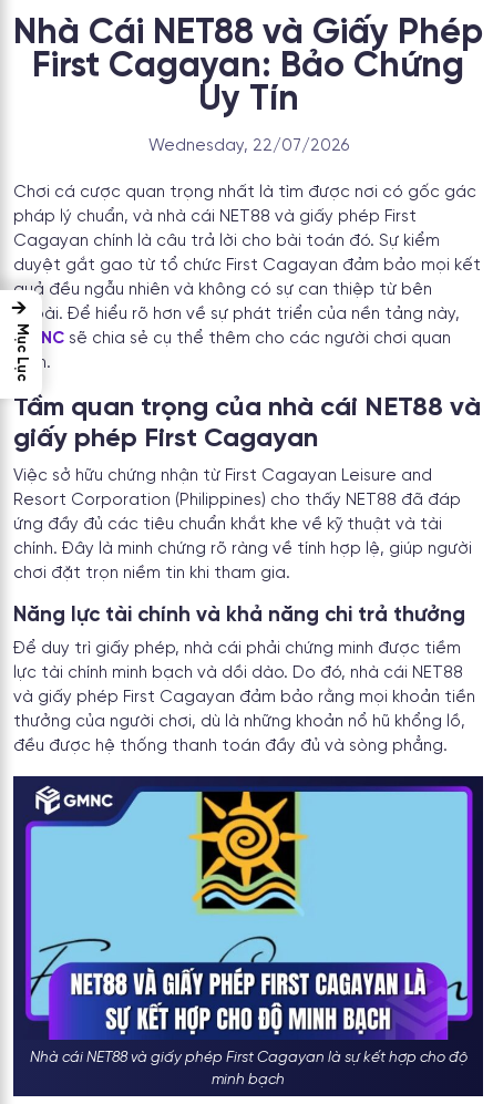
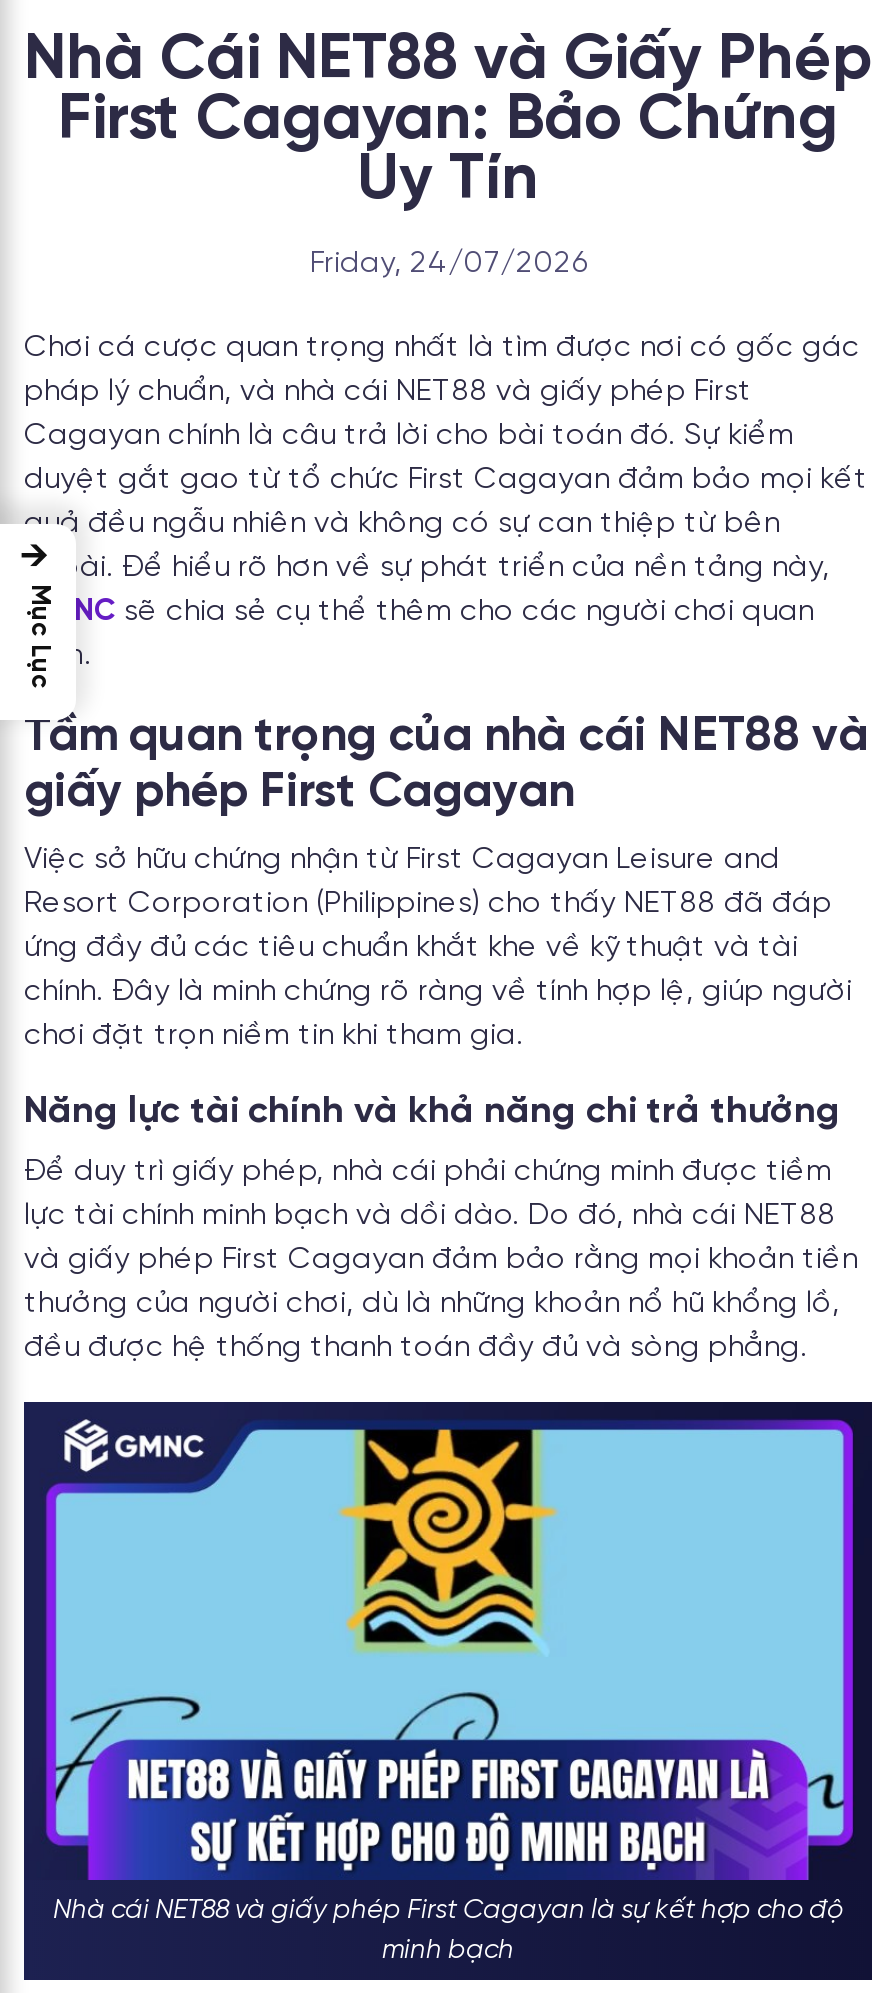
- Wednesday, 22/07/2026
+ Friday, 24/07/2026
